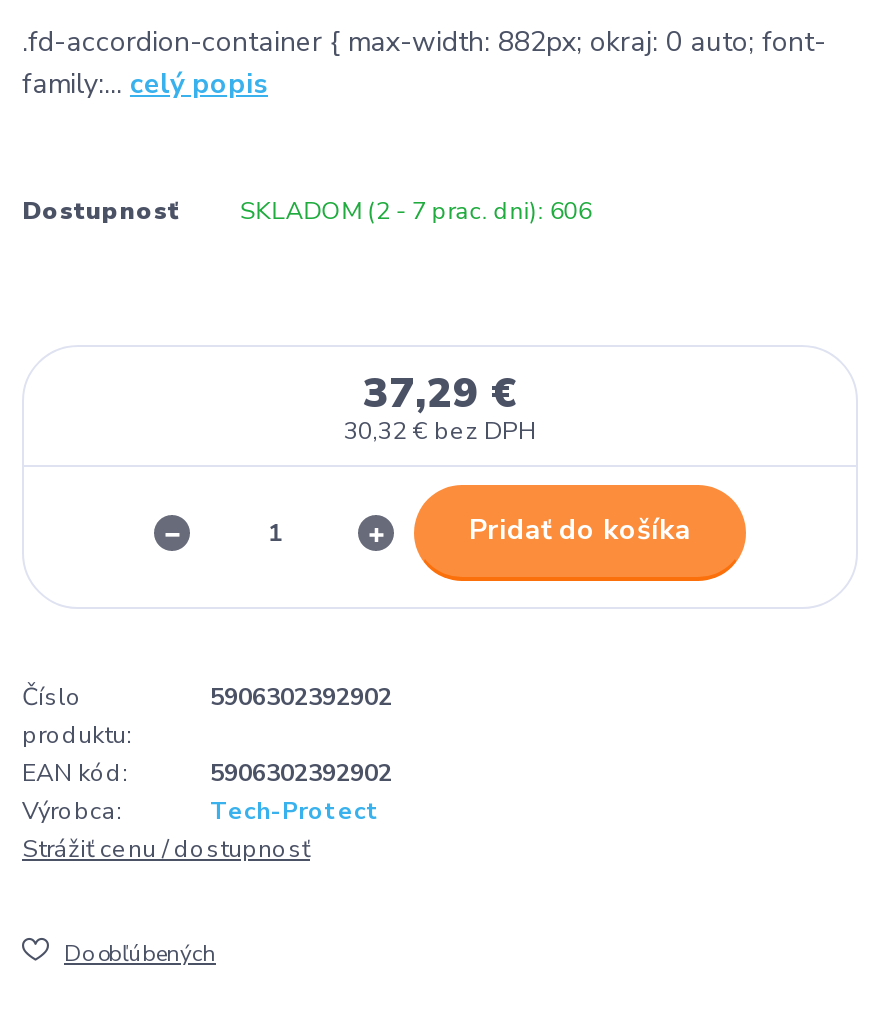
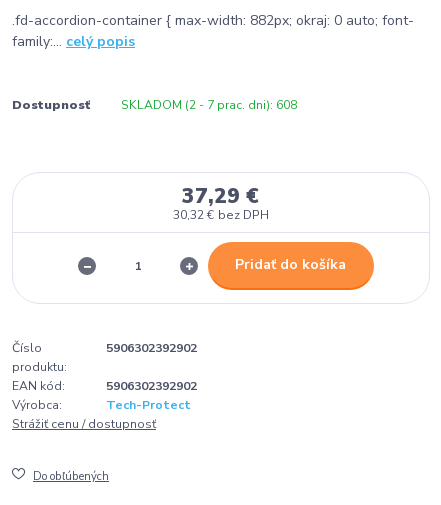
- SKLADOM (2 - 7 prac. dni): 606
+ SKLADOM (2 - 7 prac. dni): 608
